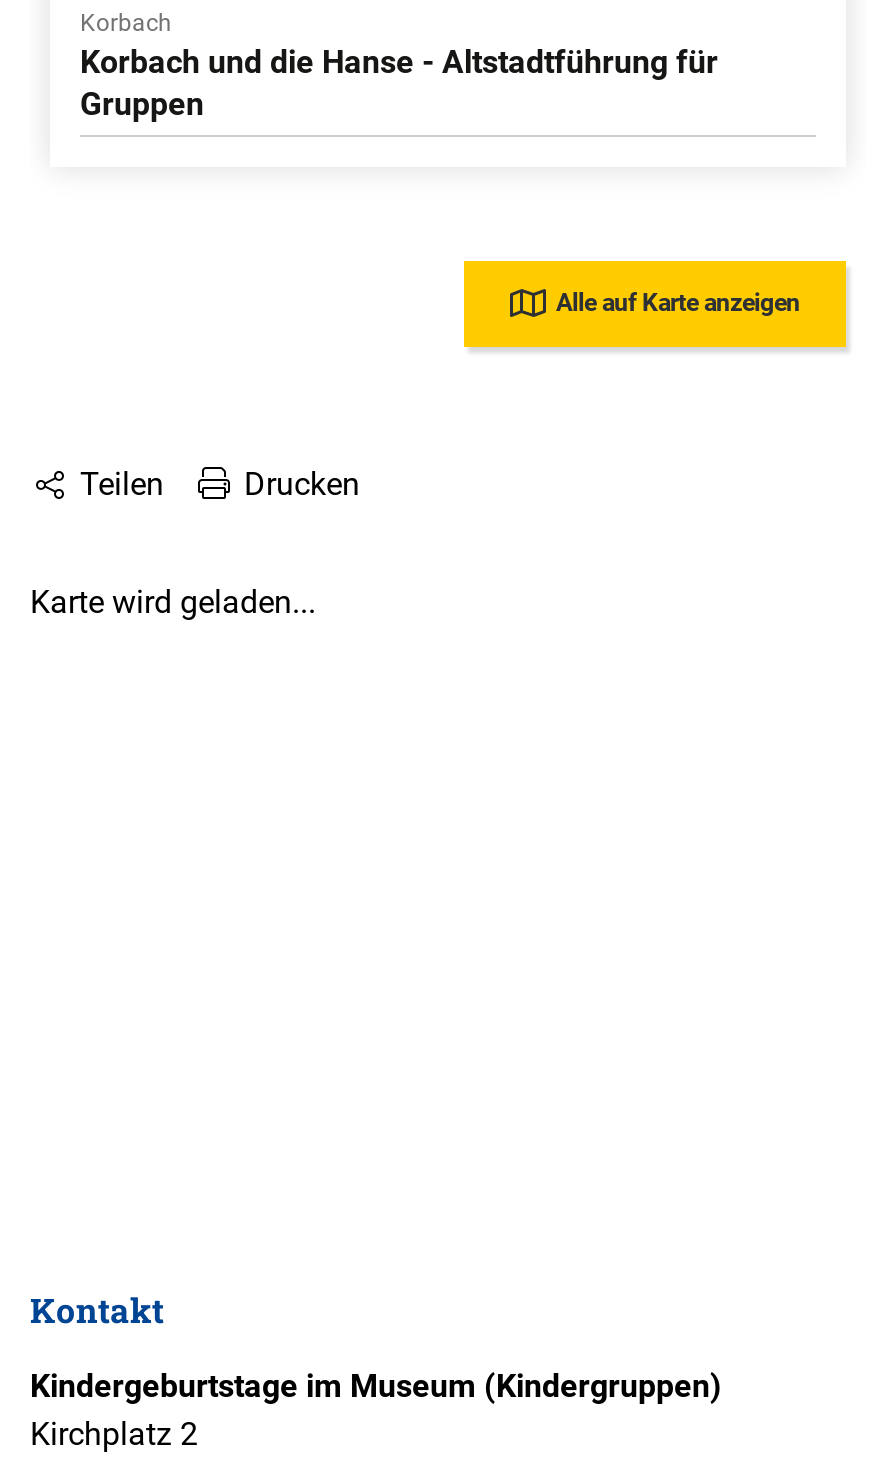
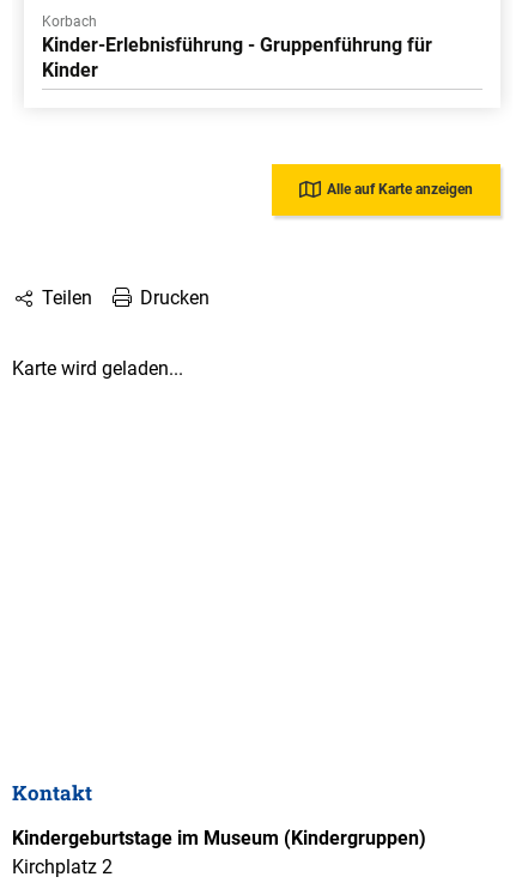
- Korbach und die Hanse - Altstadtführung für
- Gruppen
+ Kinder-Erlebnisführung - Gruppenführung für
+ Kinder
